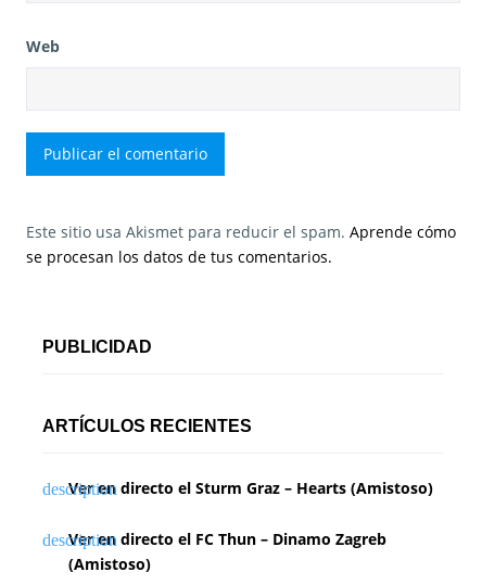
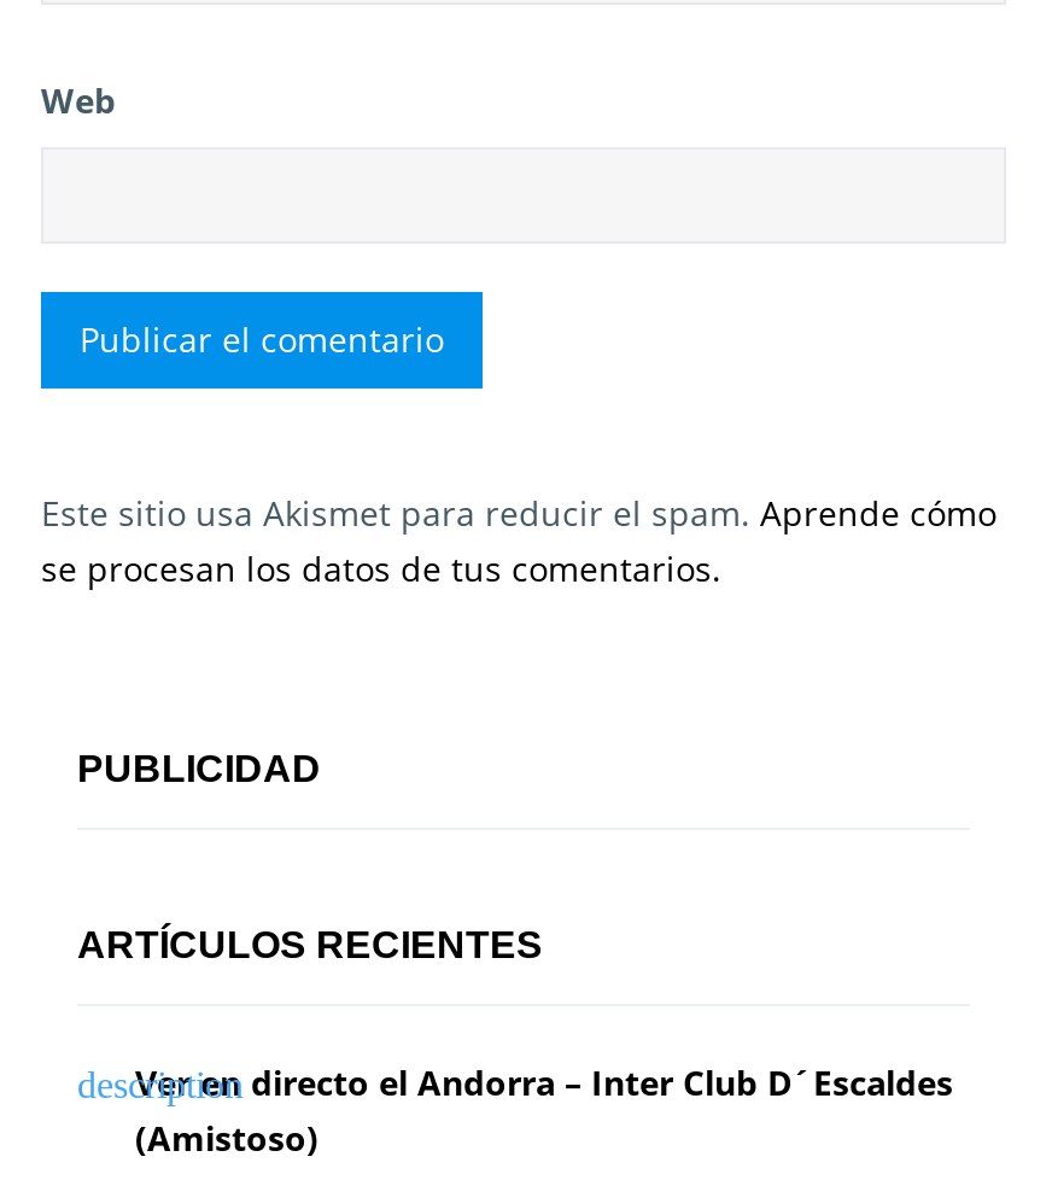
- Ver en directo el Sturm Graz – Hearts (Amistoso)
- Ver en directo el FC Thun – Dinamo Zagreb
+ Ver en directo el Andorra – Inter Club D´Escaldes
